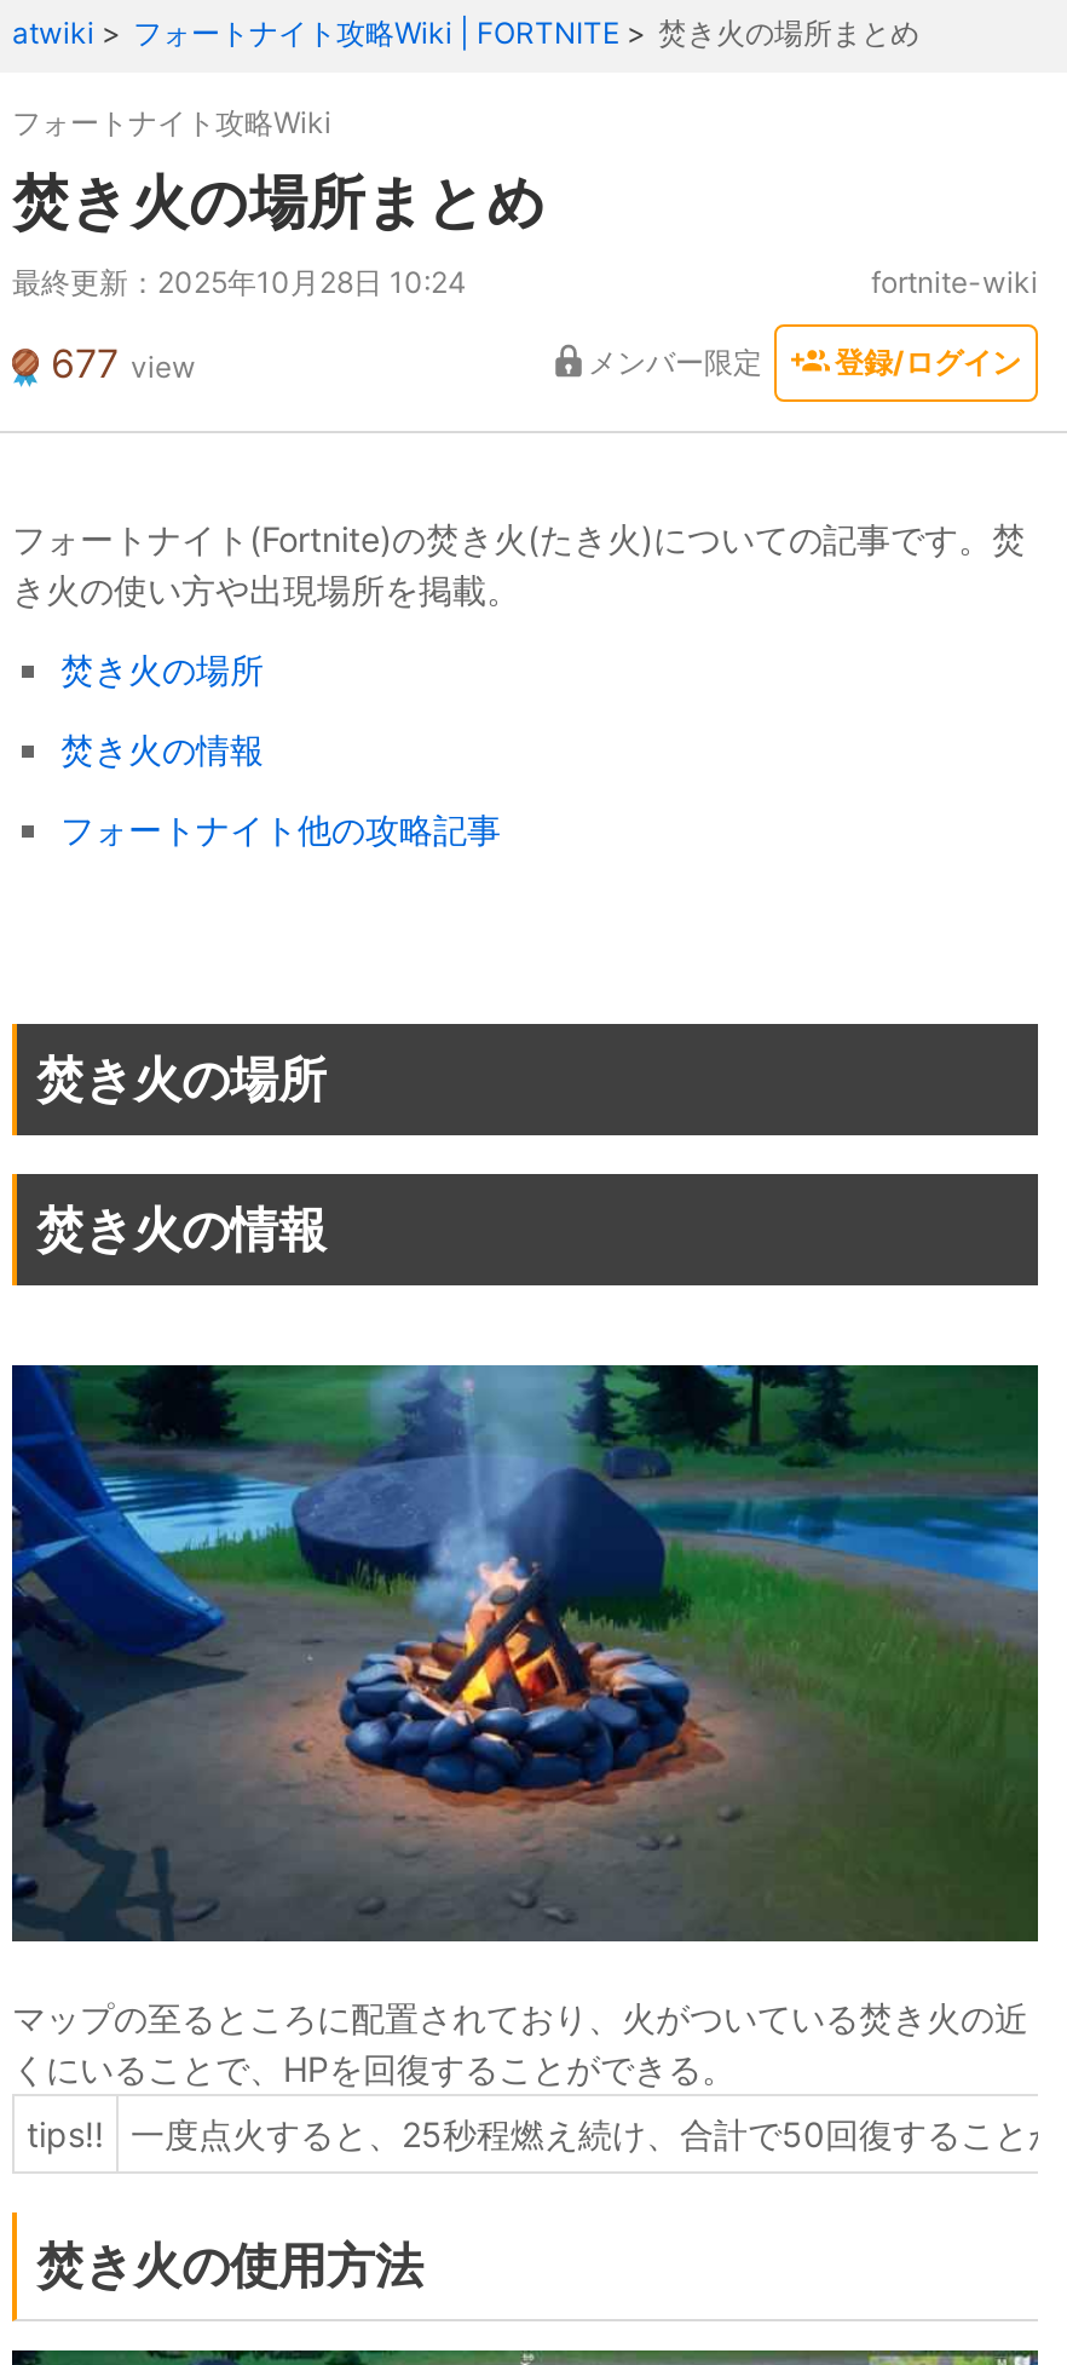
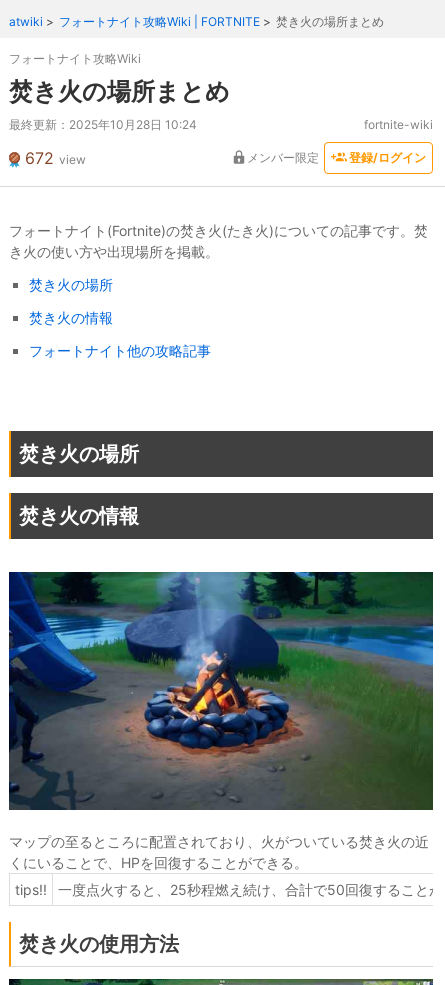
- 677 view
+ 672 view
